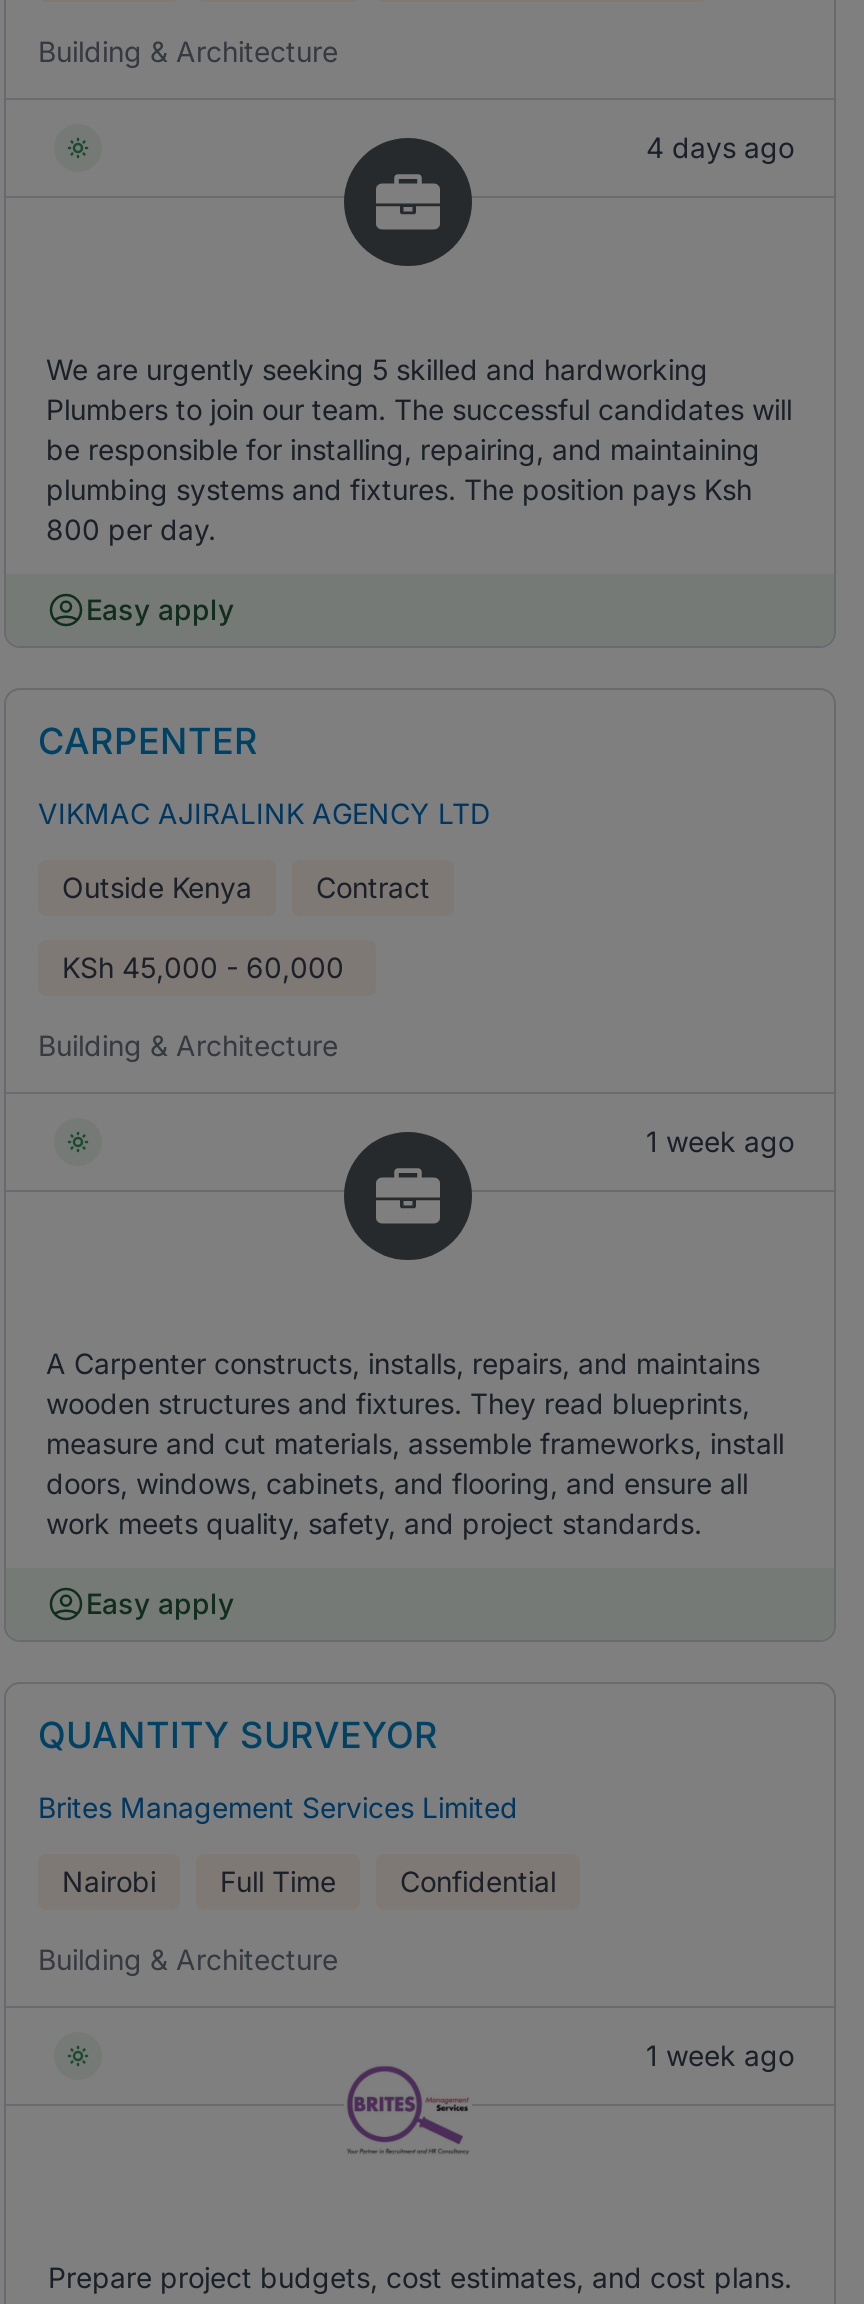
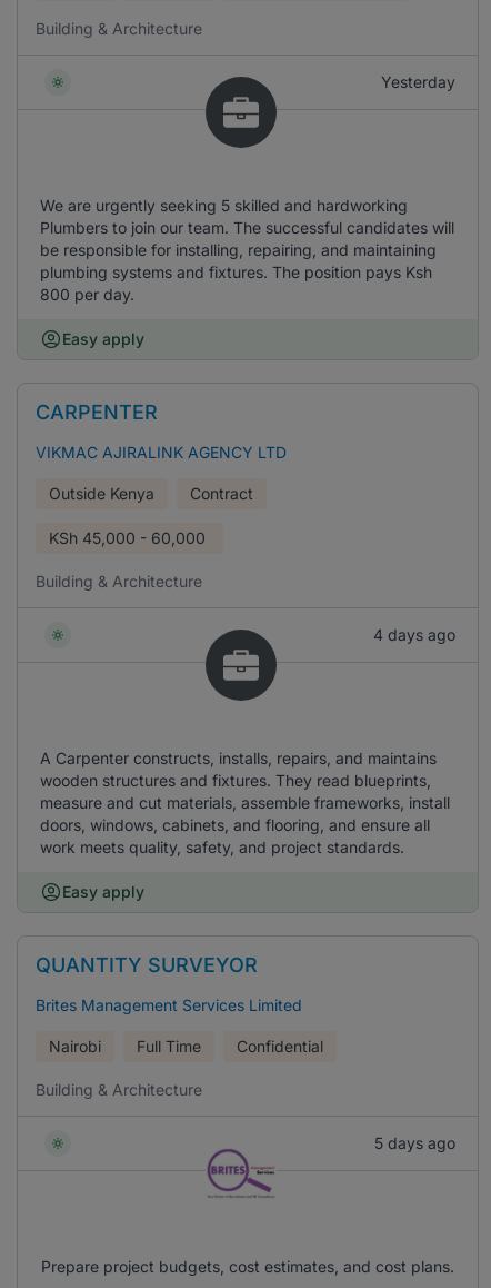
- 4 days ago
+ Yesterday

- 1 week ago
+ 4 days ago

- 1 week ago
+ 5 days ago
